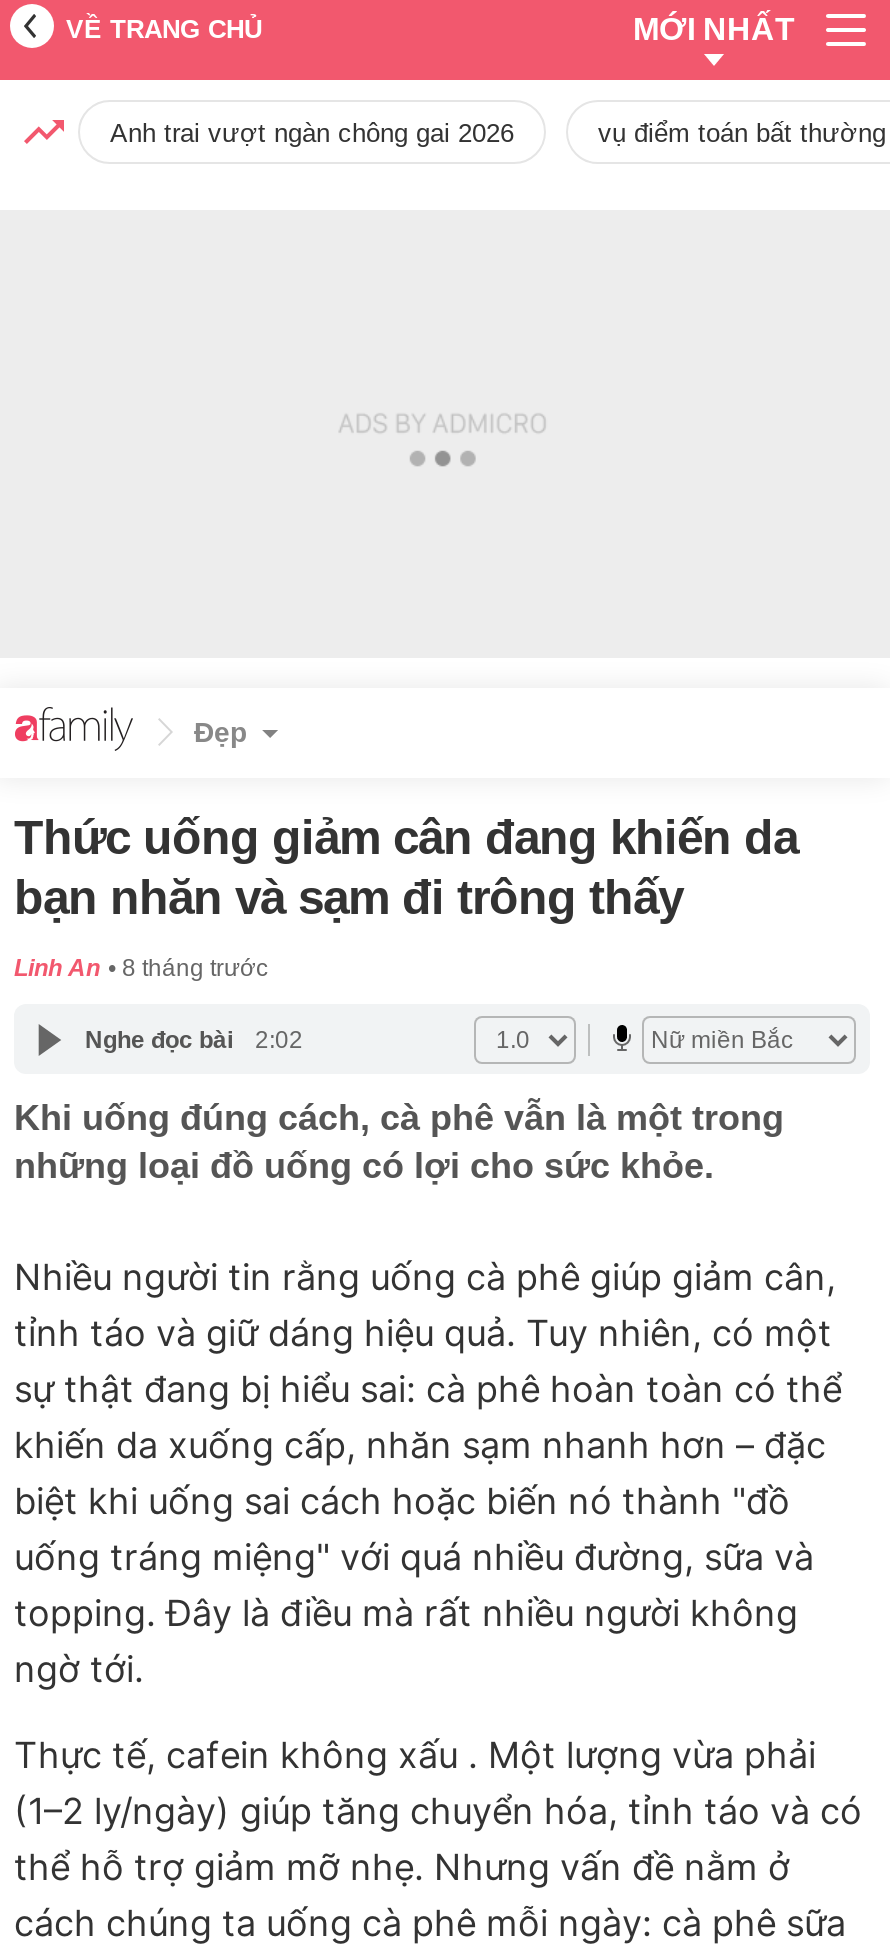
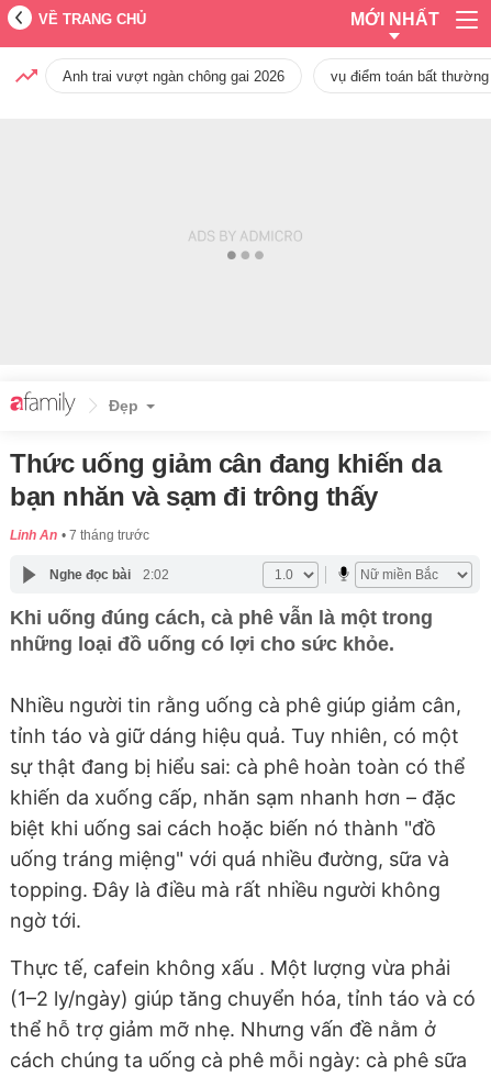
- Linh An 8 tháng trước
+ Linh An 7 tháng trước
